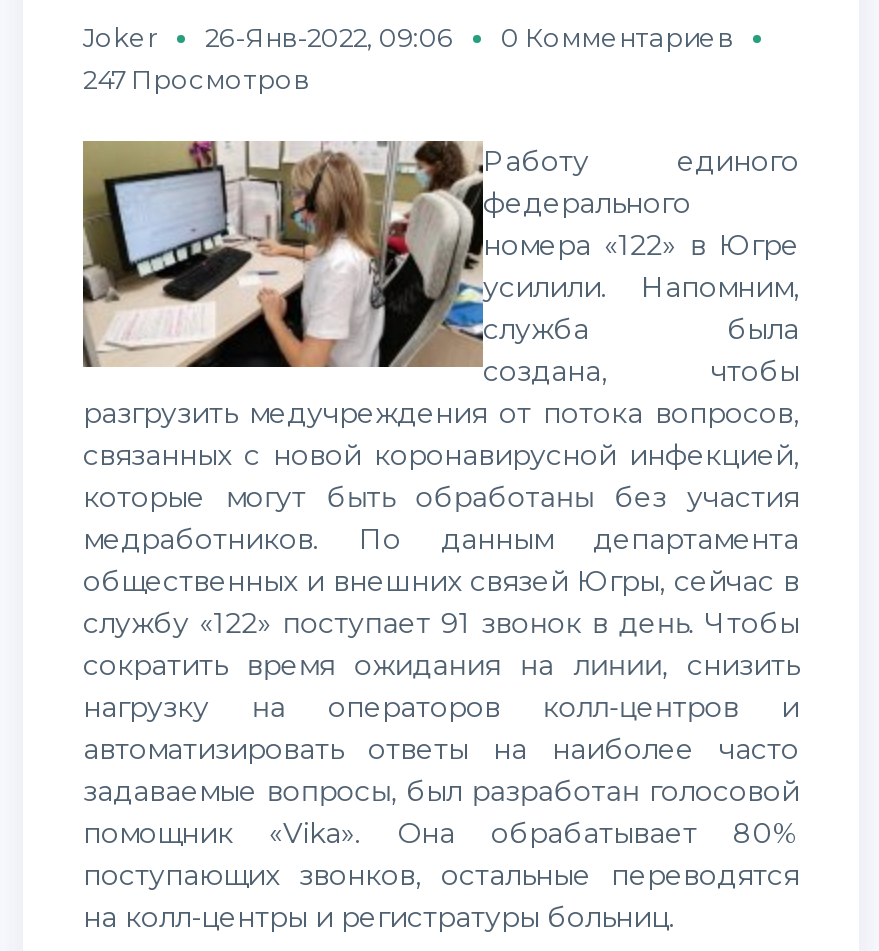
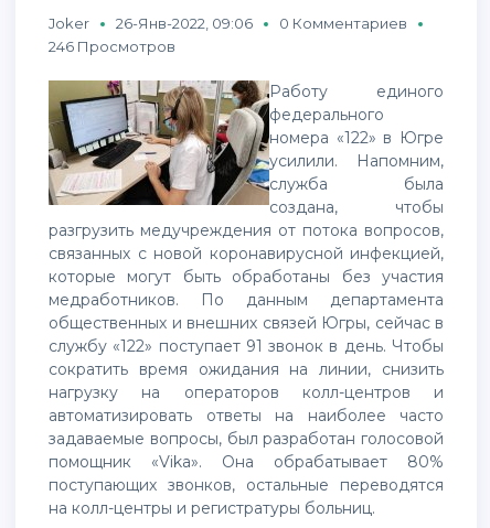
- 247 Просмотров
+ 246 Просмотров
